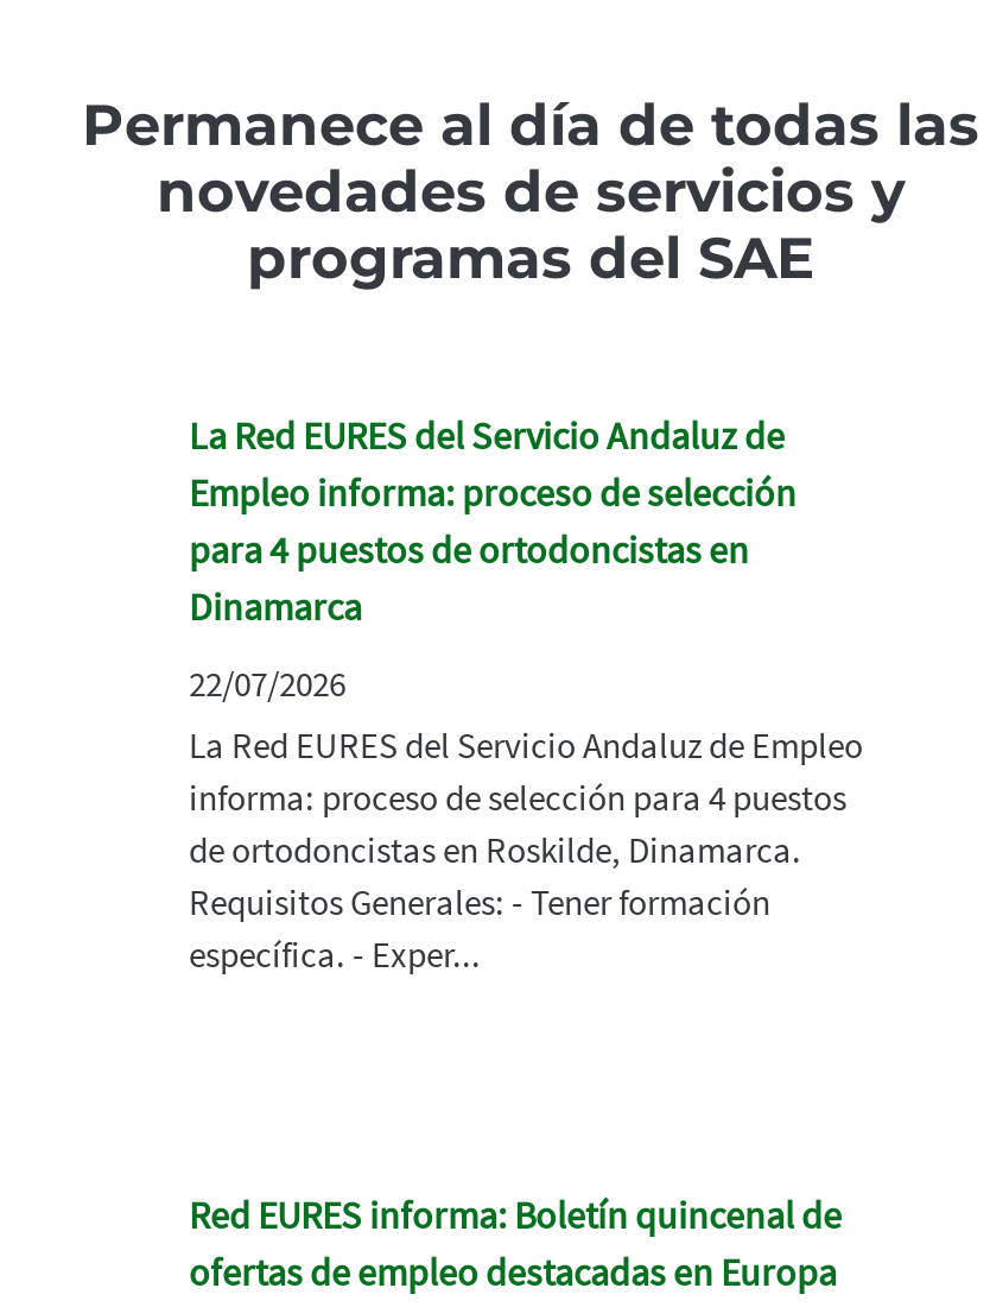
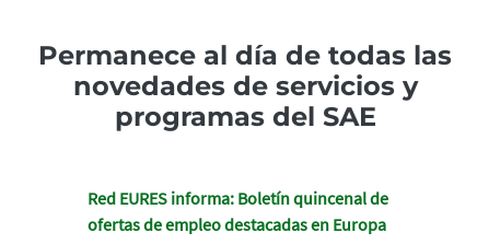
- La Red EURES del Servicio Andaluz de
- Empleo informa: proceso de selección
- para 4 puestos de ortodoncistas en
- Dinamarca
- 22/07/2026
- La Red EURES del Servicio Andaluz de Empleo
- informa: proceso de selección para 4 puestos
- de ortodoncistas en Roskilde, Dinamarca.
- Requisitos Generales: - Tener formación
- específica. - Exper...
